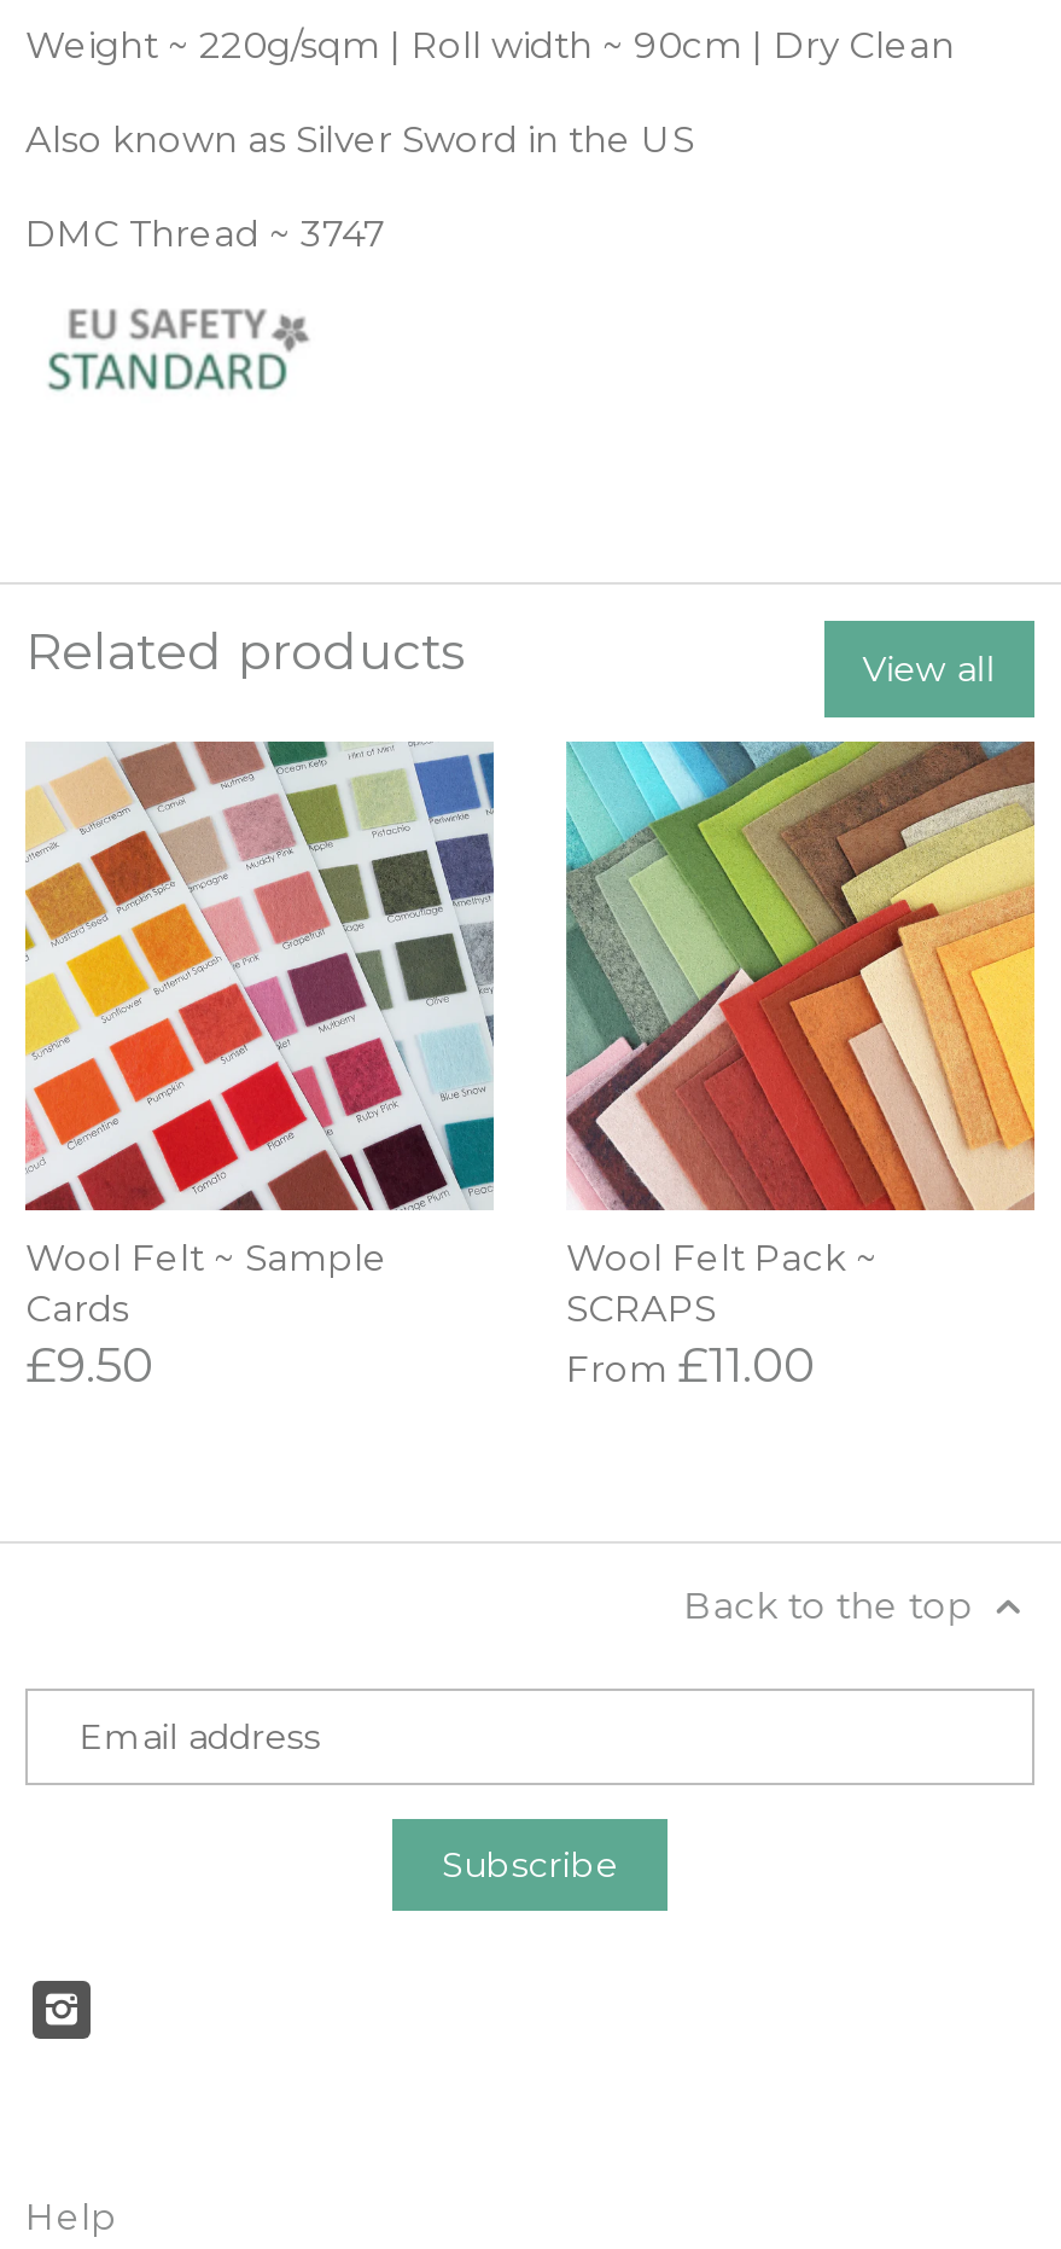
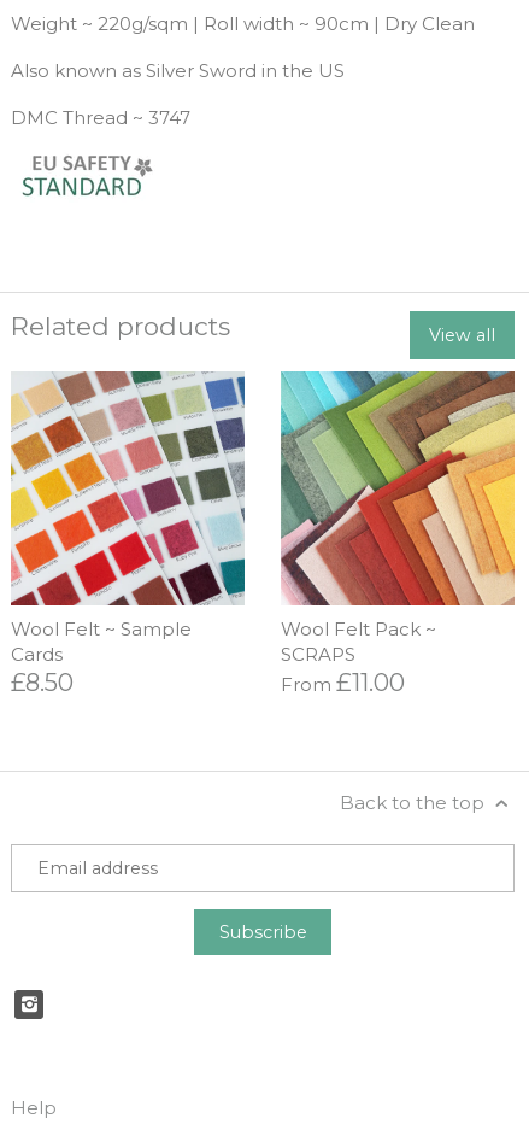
- £9.50
+ £8.50
